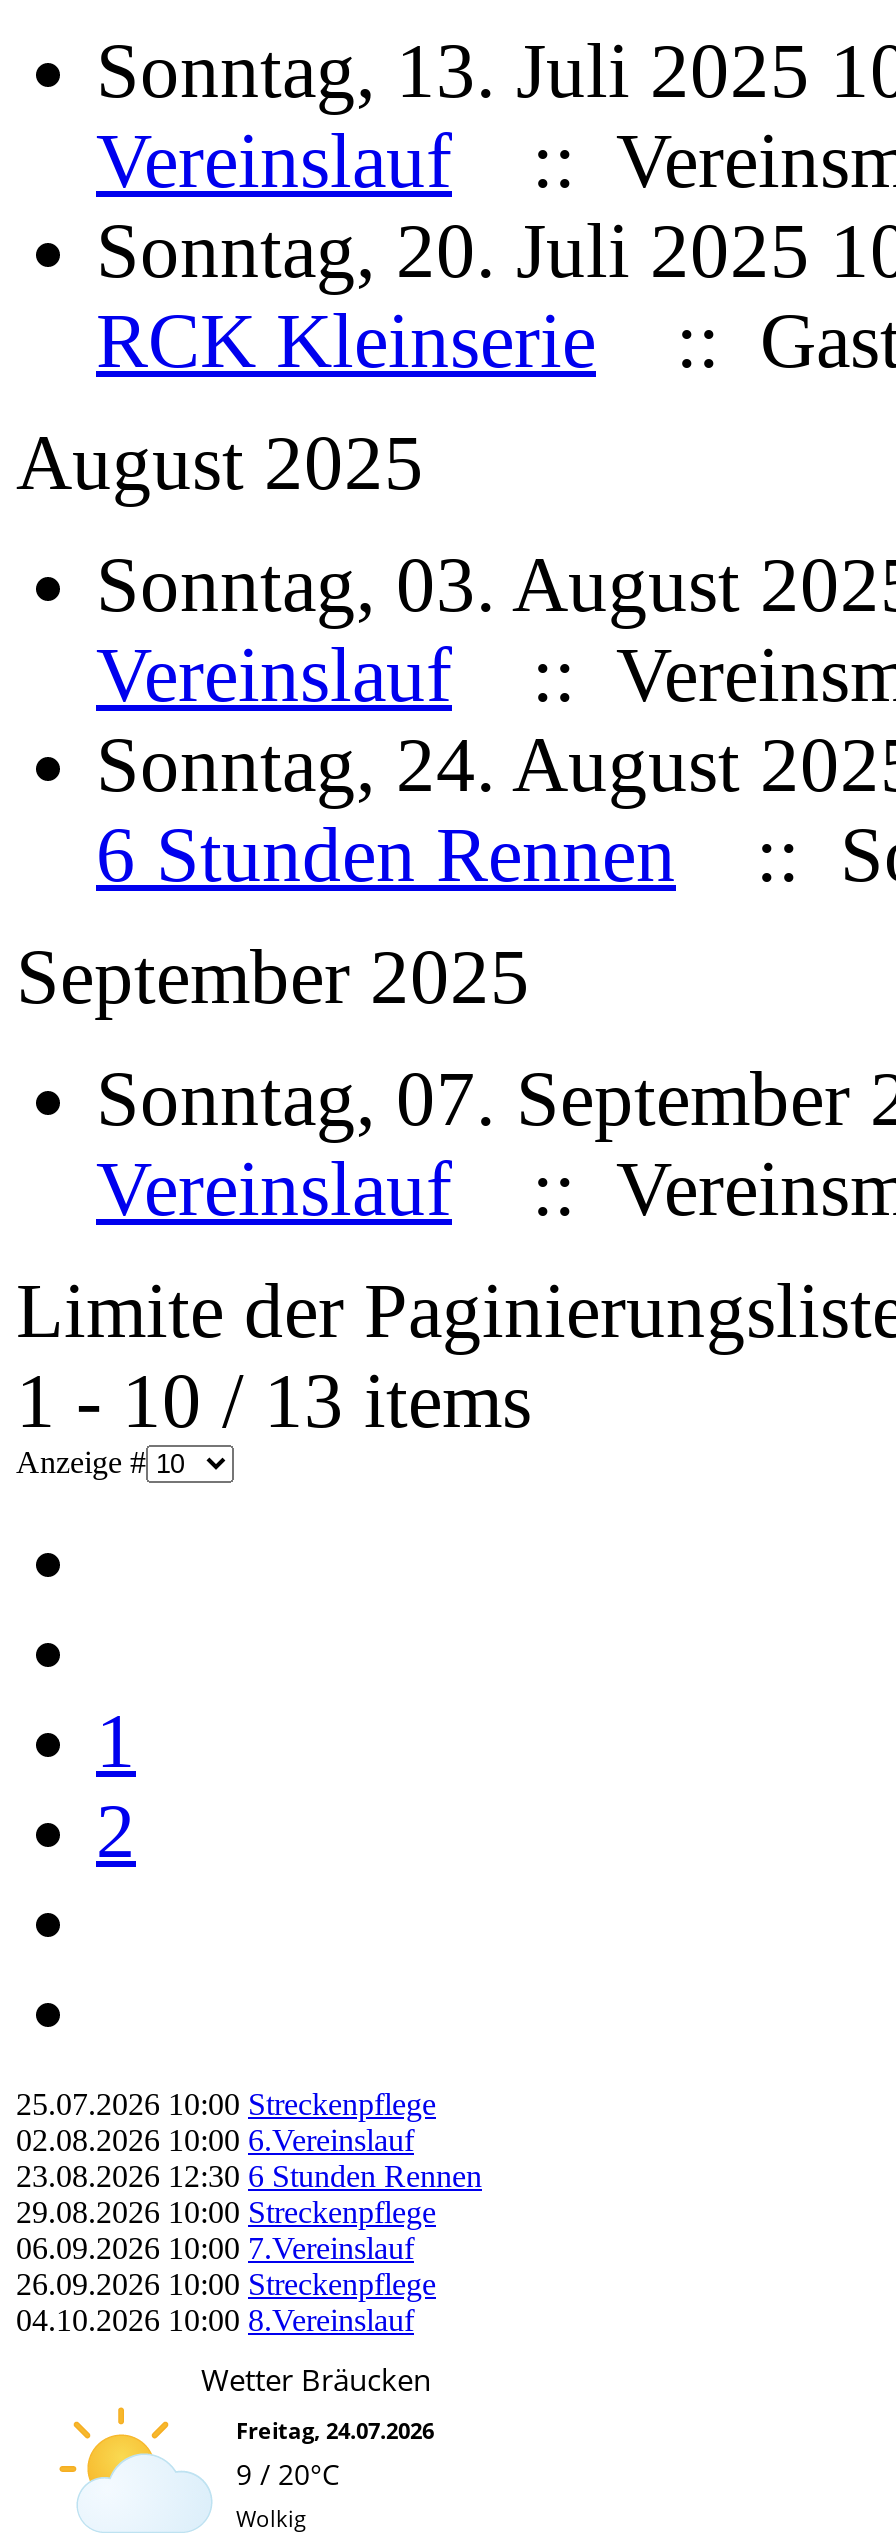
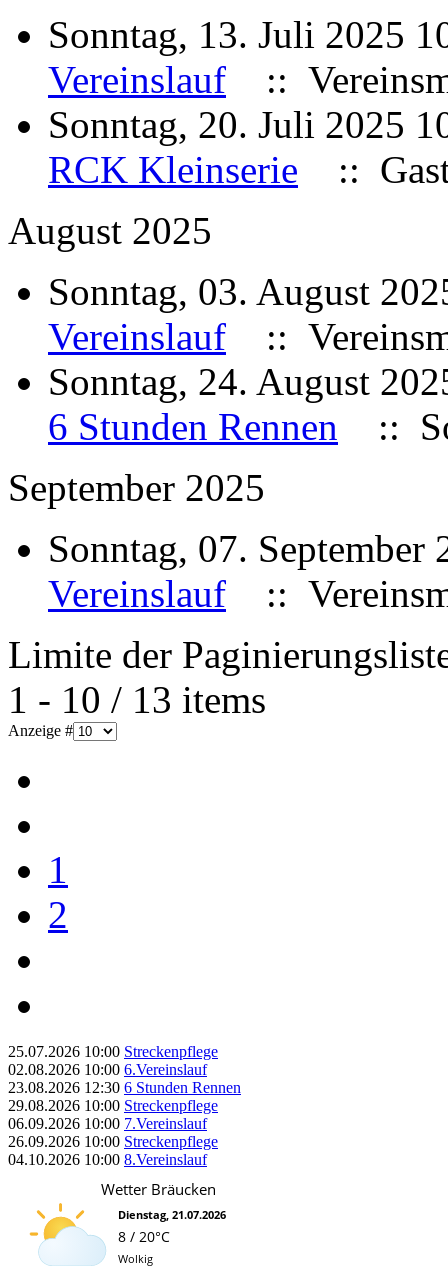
- Freitag, 24.07.2026
- 9 / 20°C
+ Dienstag, 21.07.2026
+ 8 / 20°C
